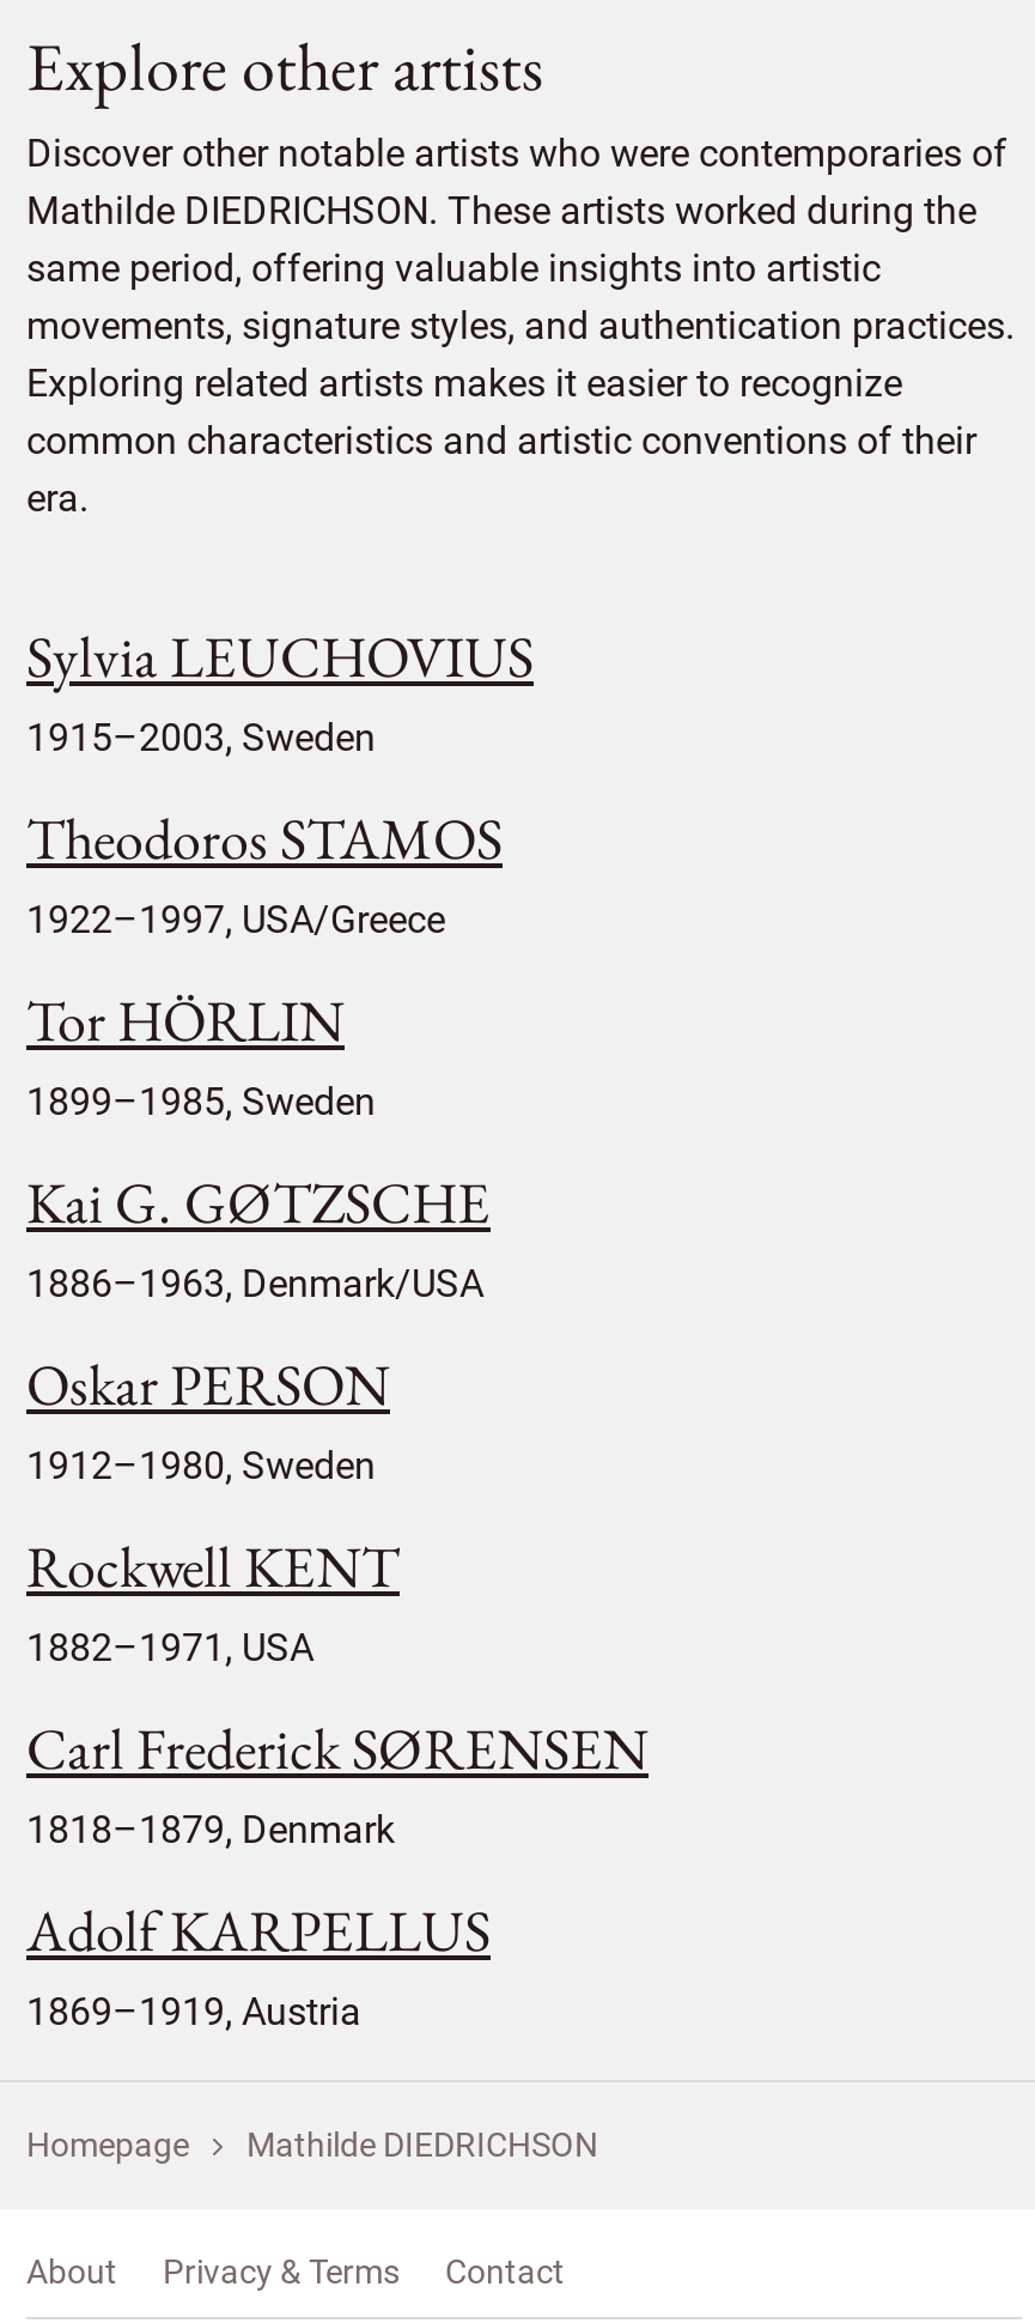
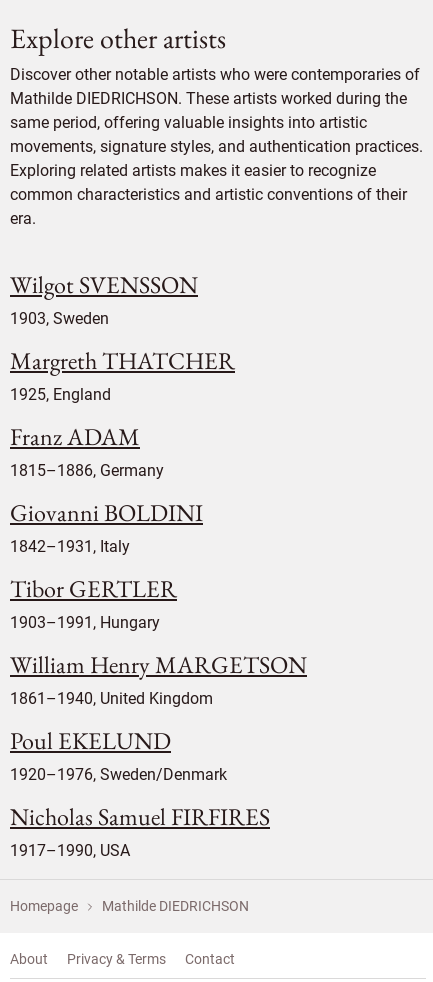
- Sylvia LEUCHOVIUS
- 1915–2003, Sweden
+ Wilgot SVENSSON
+ 1903, Sweden

- Theodoros STAMOS
- 1922–1997, USA/Greece
+ Margreth THATCHER
+ 1925, England

- Tor HÖRLIN
- 1899–1985, Sweden
+ Franz ADAM
+ 1815–1886, Germany

- Kai G. GØTZSCHE
- 1886–1963, Denmark/USA
+ Giovanni BOLDINI
+ 1842–1931, Italy

- Oskar PERSON
- 1912–1980, Sweden
+ Tibor GERTLER
+ 1903–1991, Hungary

- Rockwell KENT
- 1882–1971, USA
+ William Henry MARGETSON
+ 1861–1940, United Kingdom

- Carl Frederick SØRENSEN
- 1818–1879, Denmark
+ Poul EKELUND
+ 1920–1976, Sweden/Denmark

- Adolf KARPELLUS
- 1869–1919, Austria
+ Nicholas Samuel FIRFIRES
+ 1917–1990, USA
